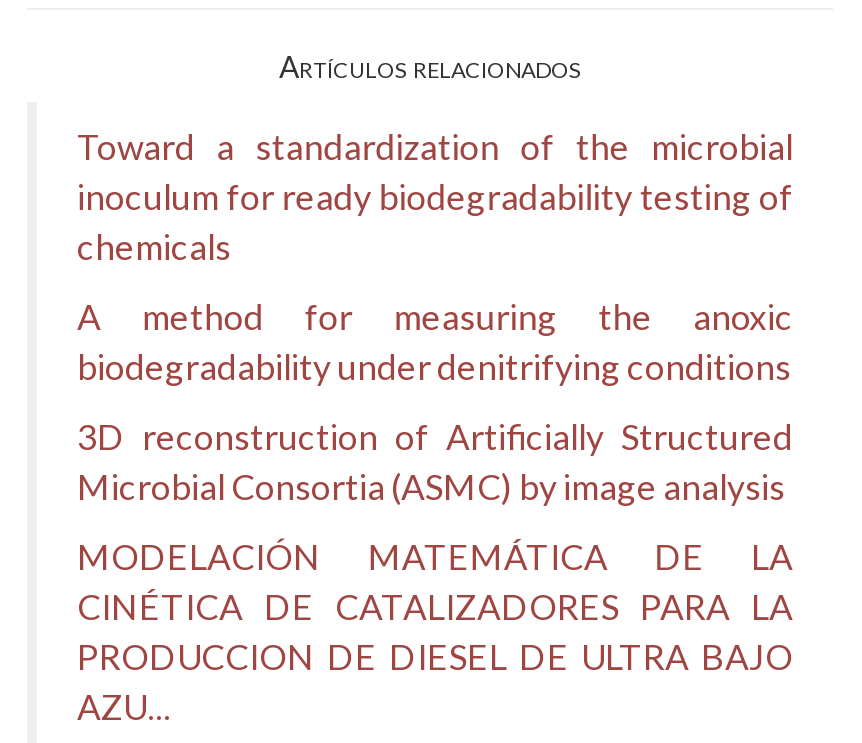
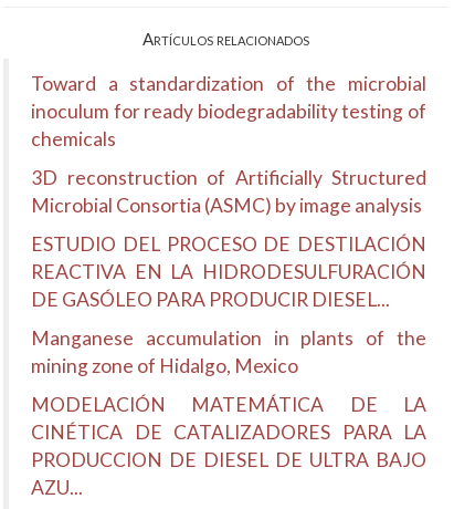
- A method for measuring the anoxic
- biodegradability under denitrifying conditions

moved up: 3D reconstruction of Artificially Structured | Microbial Consortia (ASMC) by image analysis

+ ESTUDIO DEL PROCESO DE DESTILACIÓN
+ REACTIVA EN LA HIDRODESULFURACIÓN
+ DE GASÓLEO PARA PRODUCIR DIESEL...
+ Manganese accumulation in plants of the
+ mining zone of Hidalgo, Mexico
